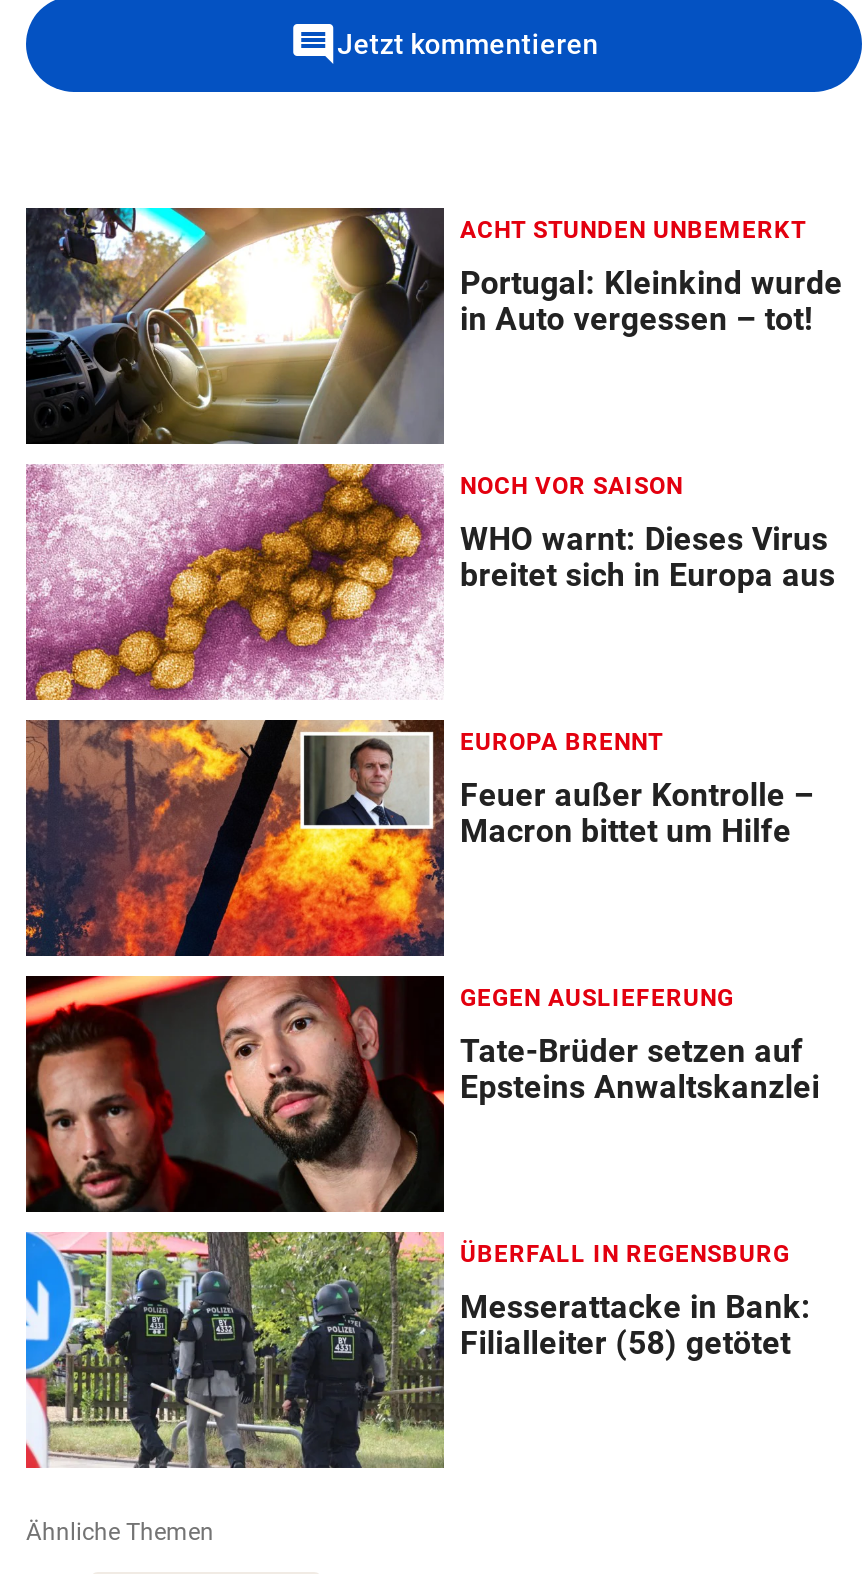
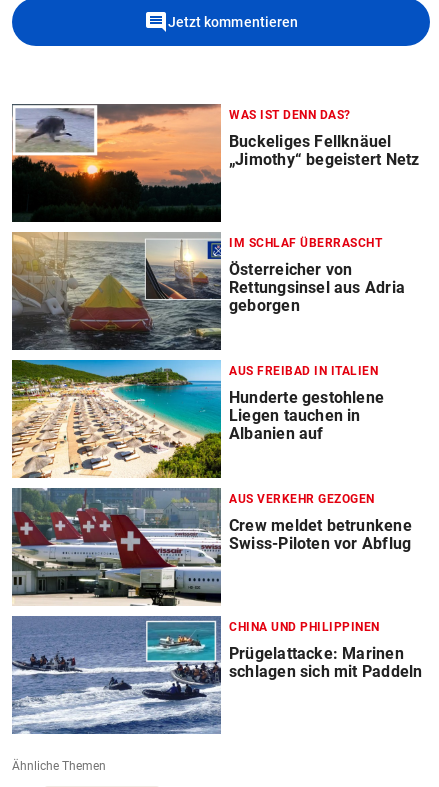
- [image]
- ACHT STUNDEN UNBEMERKT
+ [image]
+ WAS IST DENN DAS?

- Portugal: Kleinkind wurde
- in Auto vergessen – tot!
+ Buckeliges Fellknäuel
+ „Jimothy“ begeistert Netz

- [image]
- NOCH VOR SAISON
+ [image]
+ IM SCHLAF ÜBERRASCHT

- WHO warnt: Dieses Virus
- breitet sich in Europa aus
+ Österreicher von
+ Rettungsinsel aus Adria
+ geborgen

- [image]
- EUROPA BRENNT
+ [image]
+ AUS FREIBAD IN ITALIEN

- Feuer außer Kontrolle –
- Macron bittet um Hilfe
+ Hunderte gestohlene
+ Liegen tauchen in
+ Albanien auf

- [image]
- GEGEN AUSLIEFERUNG
+ [image]
+ AUS VERKEHR GEZOGEN

- Tate-Brüder setzen auf
- Epsteins Anwaltskanzlei
+ Crew meldet betrunkene
+ Swiss-Piloten vor Abflug

- [image]
- ÜBERFALL IN REGENSBURG
+ [image]
+ CHINA UND PHILIPPINEN

- Messerattacke in Bank:
- Filialleiter (58) getötet
+ Prügelattacke: Marinen
+ schlagen sich mit Paddeln
